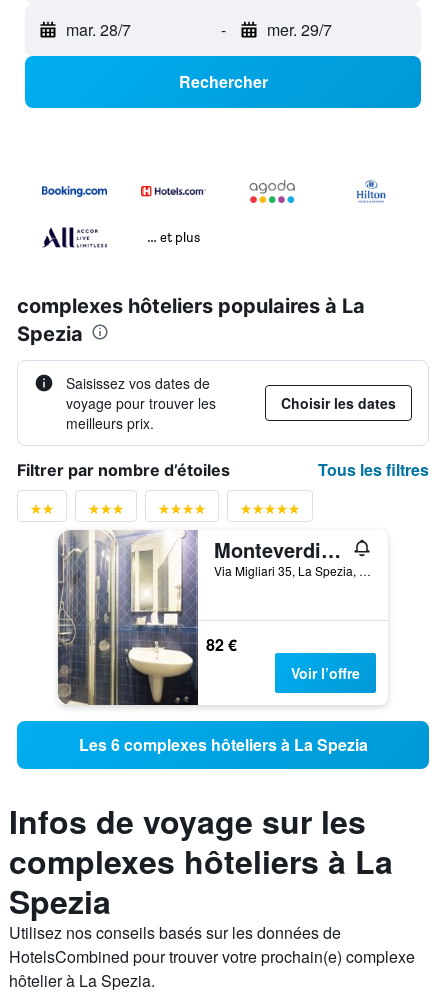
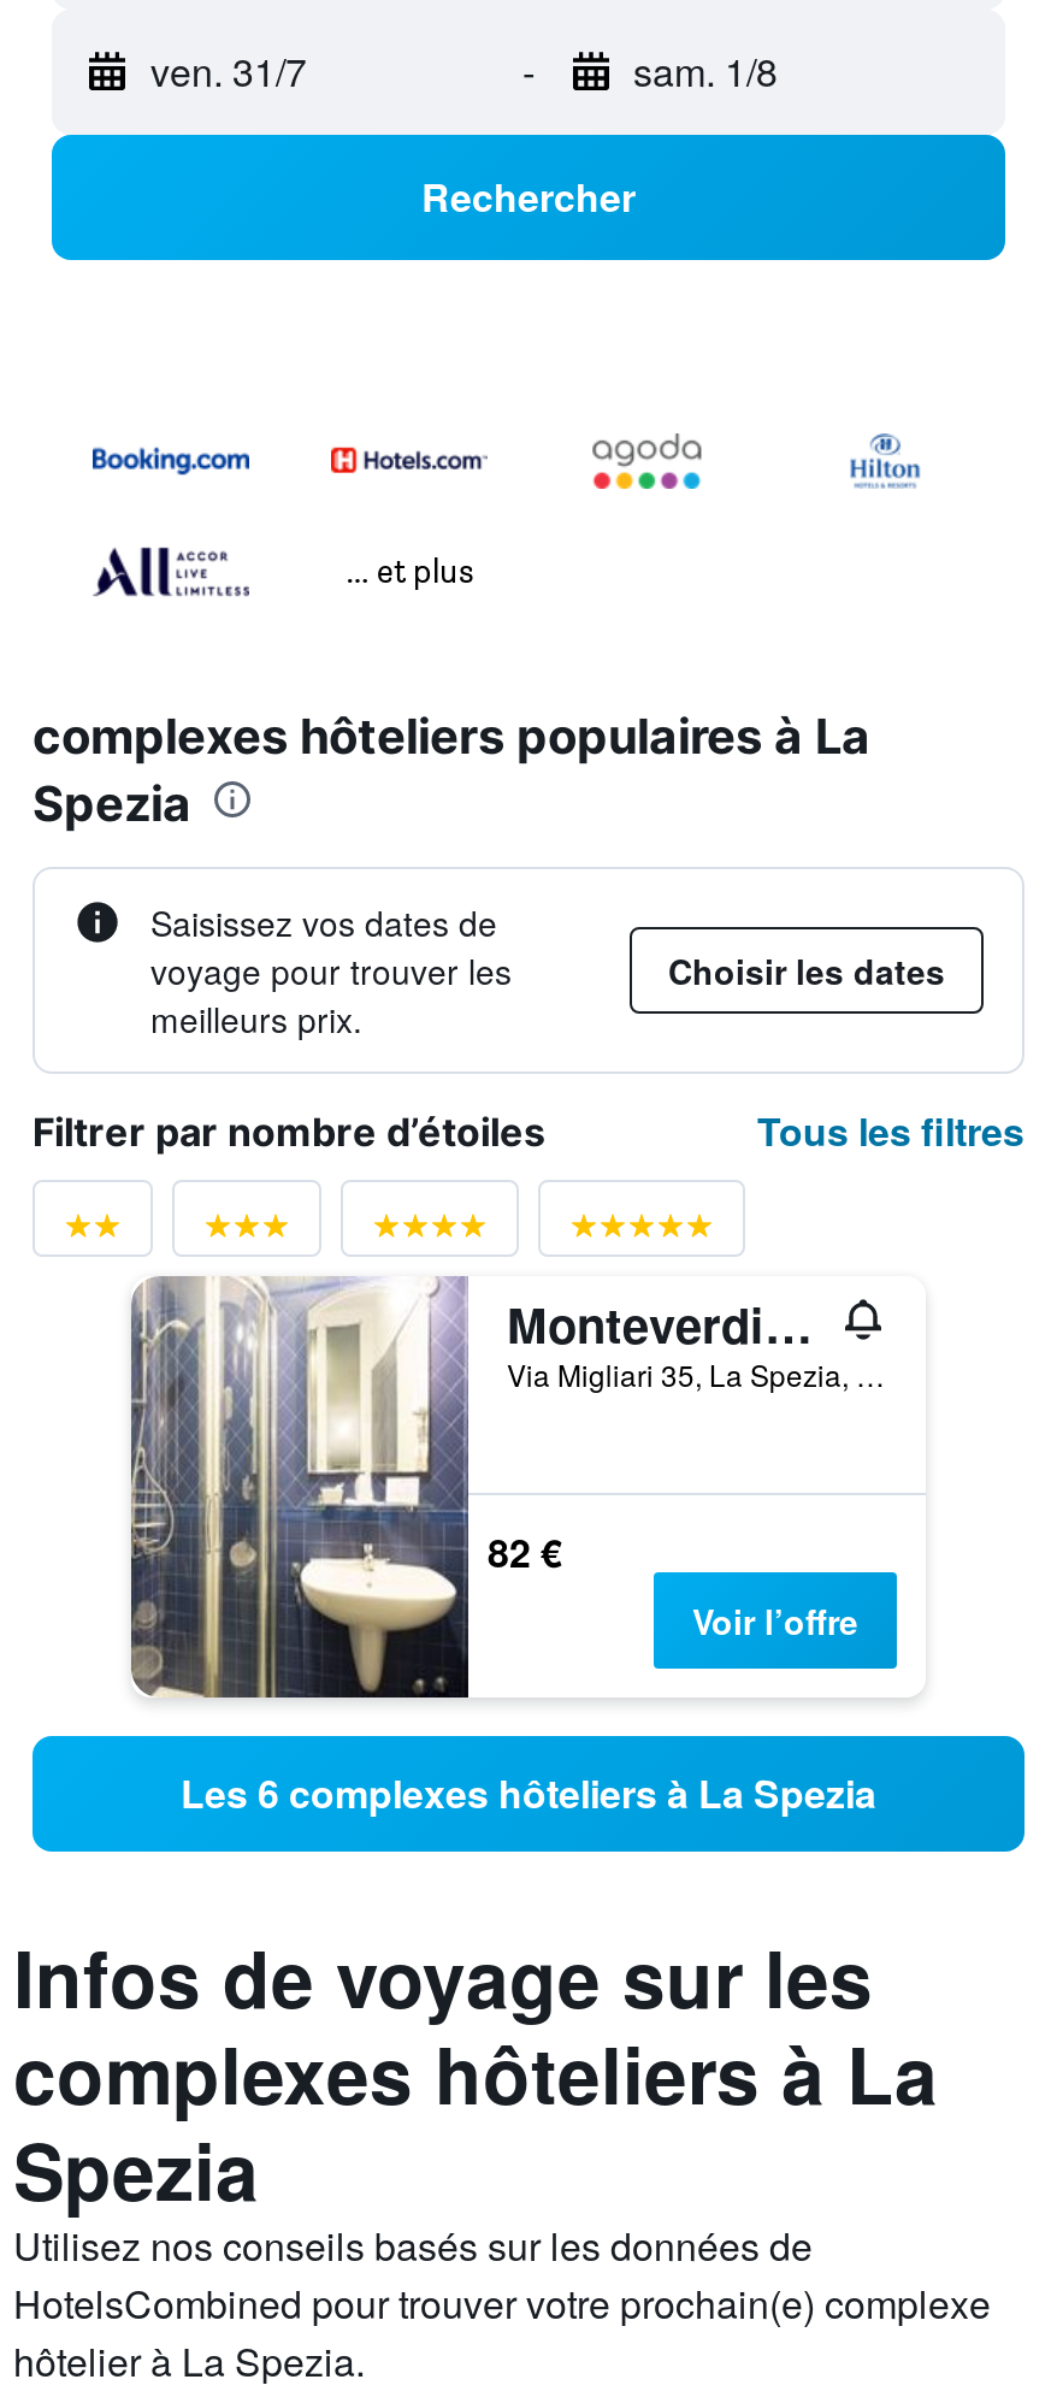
- mar. 28/7
+ ven. 31/7

- mer. 29/7
+ sam. 1/8
